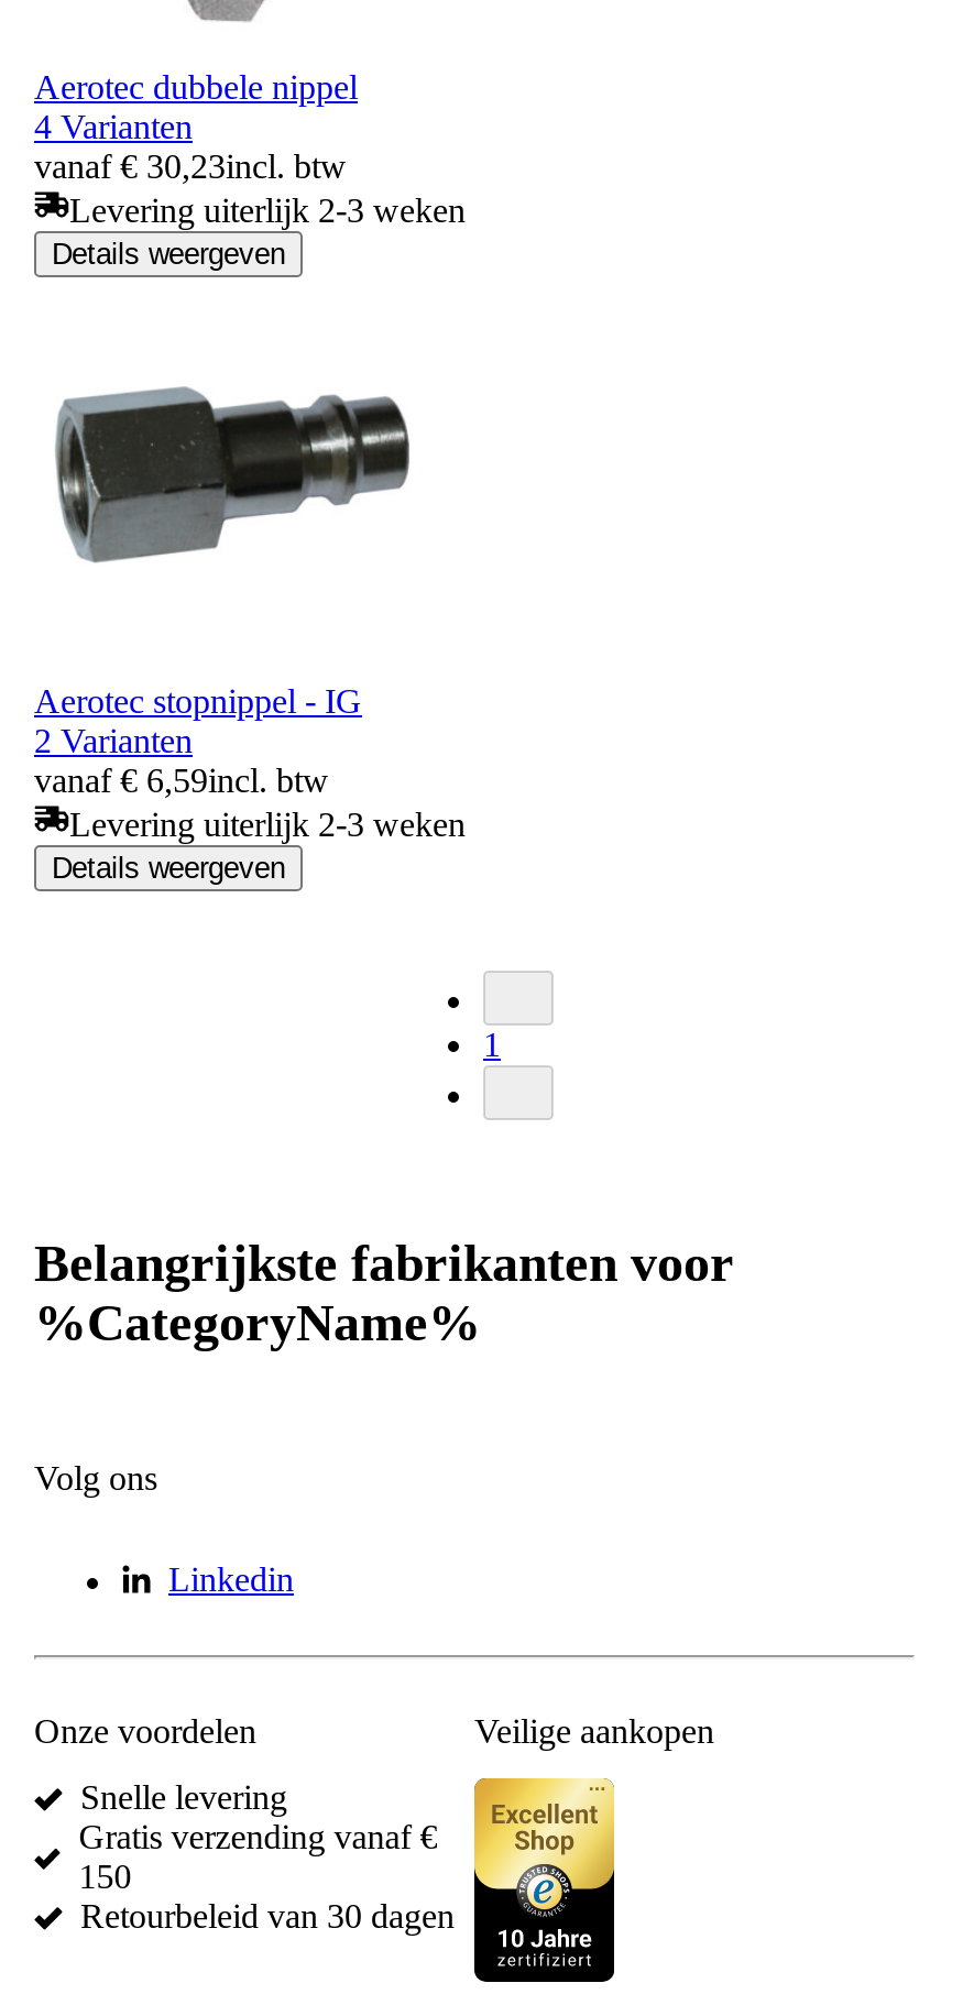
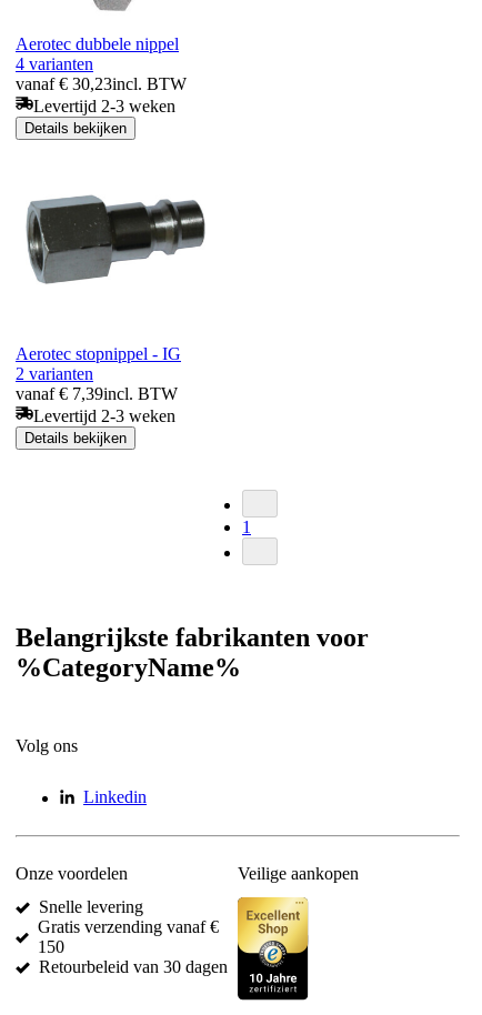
- 4 Varianten
- vanaf € 30,23incl. btw
- Levering uiterlijk 2-3 weken
- Details weergeven
+ 4 varianten
+ vanaf € 30,23incl. BTW
+ Levertijd 2-3 weken
+ Details bekijken

- 2 Varianten
- vanaf € 6,59incl. btw
- Levering uiterlijk 2-3 weken
- Details weergeven
+ 2 varianten
+ vanaf € 7,39incl. BTW
+ Levertijd 2-3 weken
+ Details bekijken
